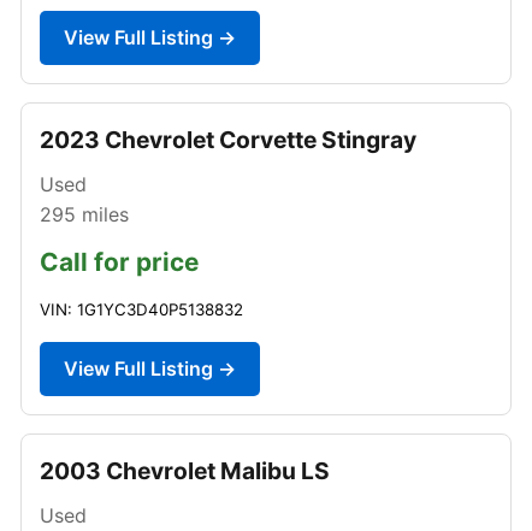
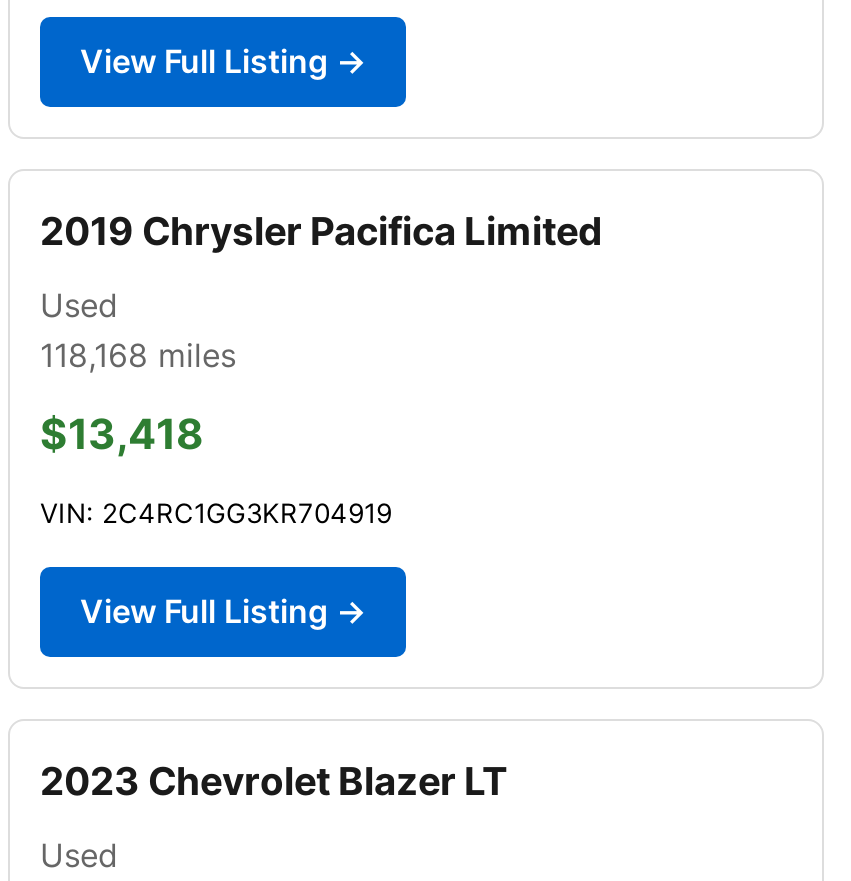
- 2023 Chevrolet Corvette Stingray
+ 2019 Chrysler Pacifica Limited

- 295 miles
+ 118,168 miles

- Call for price
+ $13,418

- VIN: 1G1YC3D40P5138832
+ VIN: 2C4RC1GG3KR704919

- 2003 Chevrolet Malibu LS
+ 2023 Chevrolet Blazer LT
